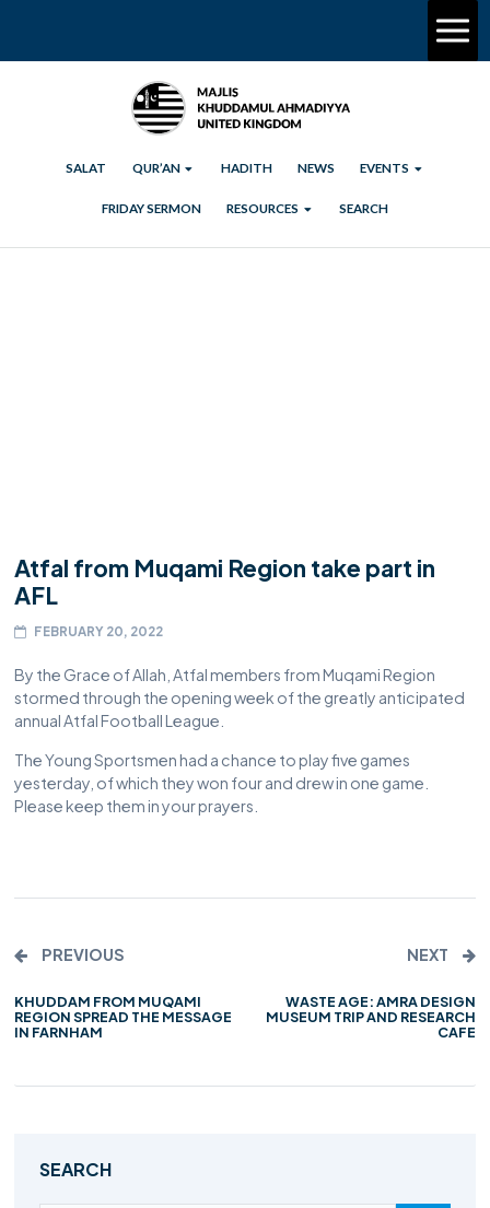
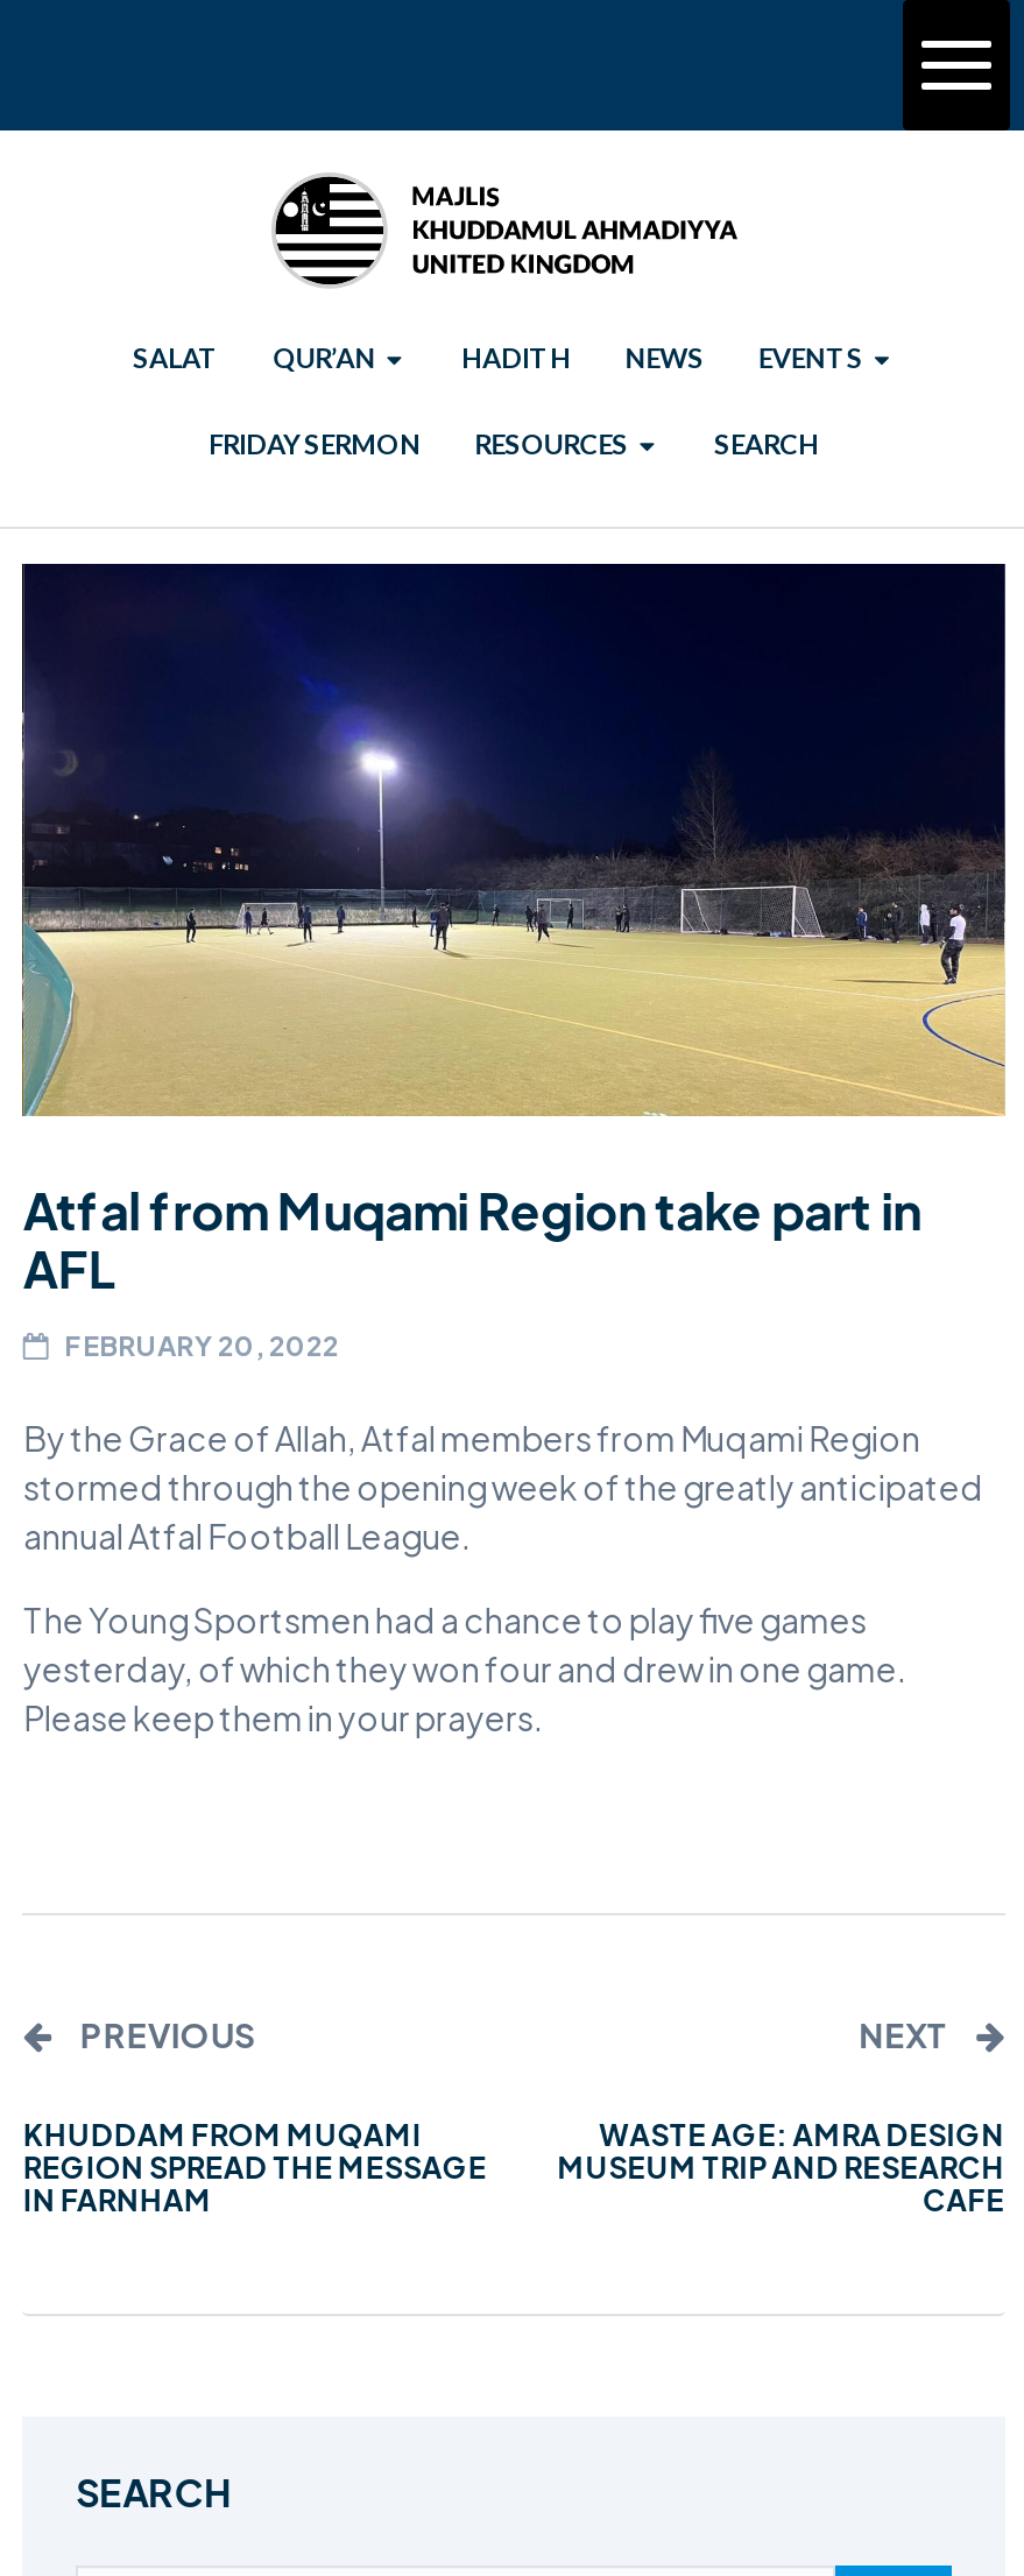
+ [image]
